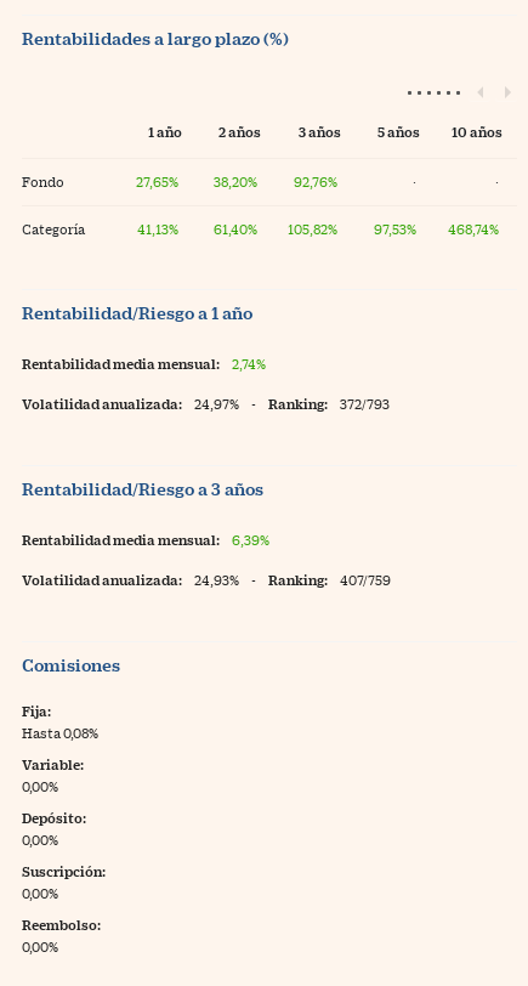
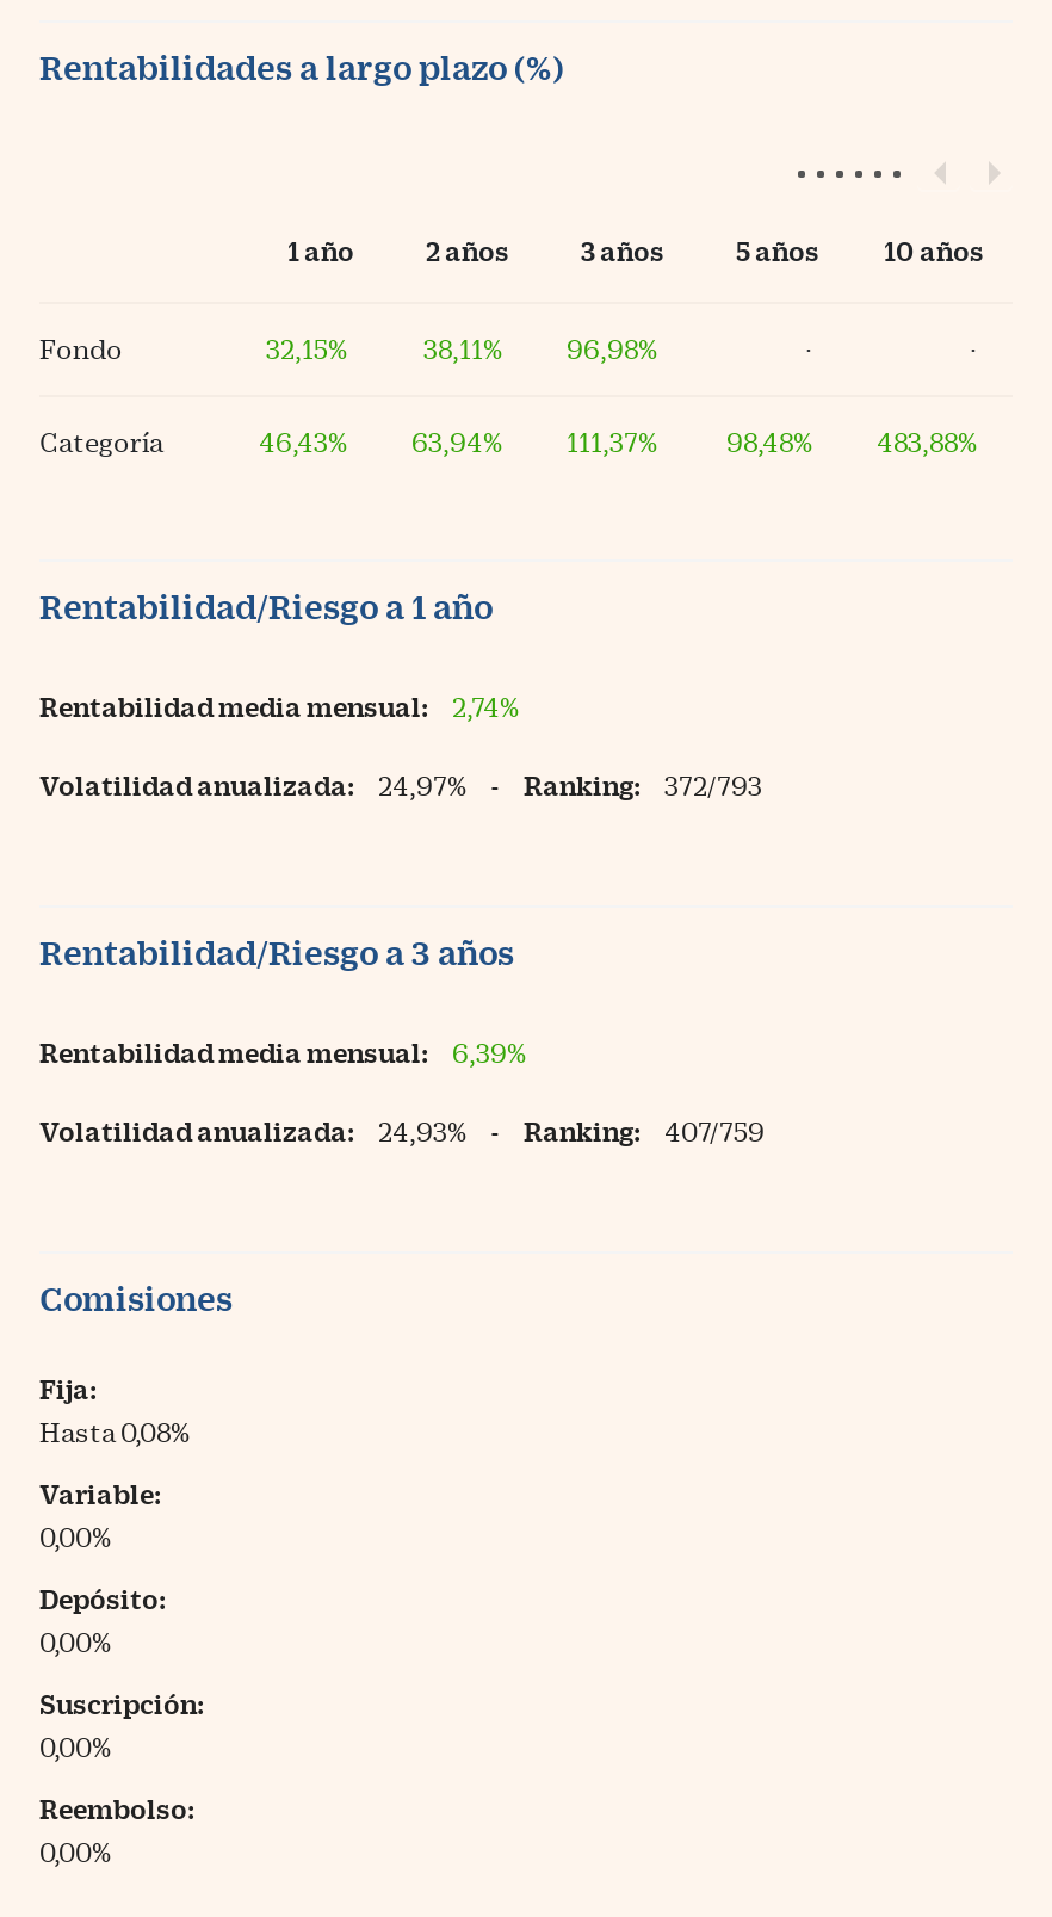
- 27,65%
+ 32,15%

- 38,20%
+ 38,11%

- 92,76%
+ 96,98%

- 41,13%
+ 46,43%

- 61,40%
+ 63,94%

- 105,82%
+ 111,37%

- 97,53%
+ 98,48%

- 468,74%
+ 483,88%
